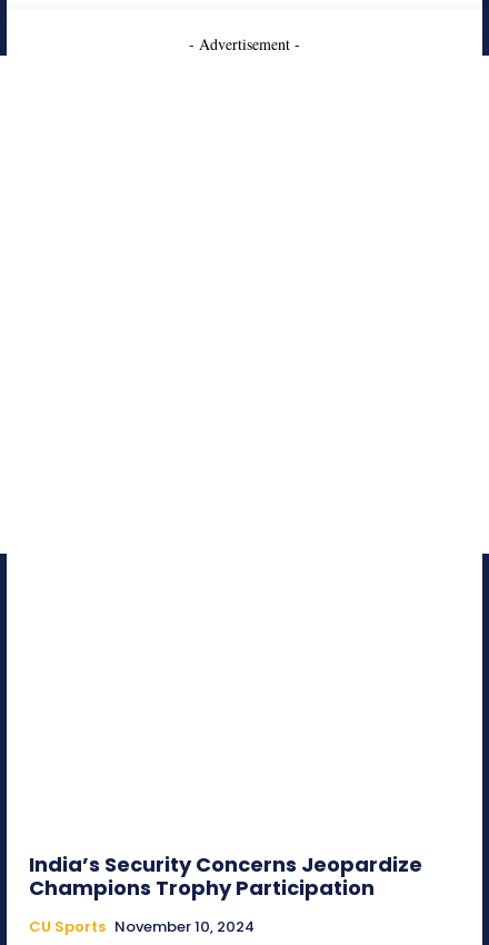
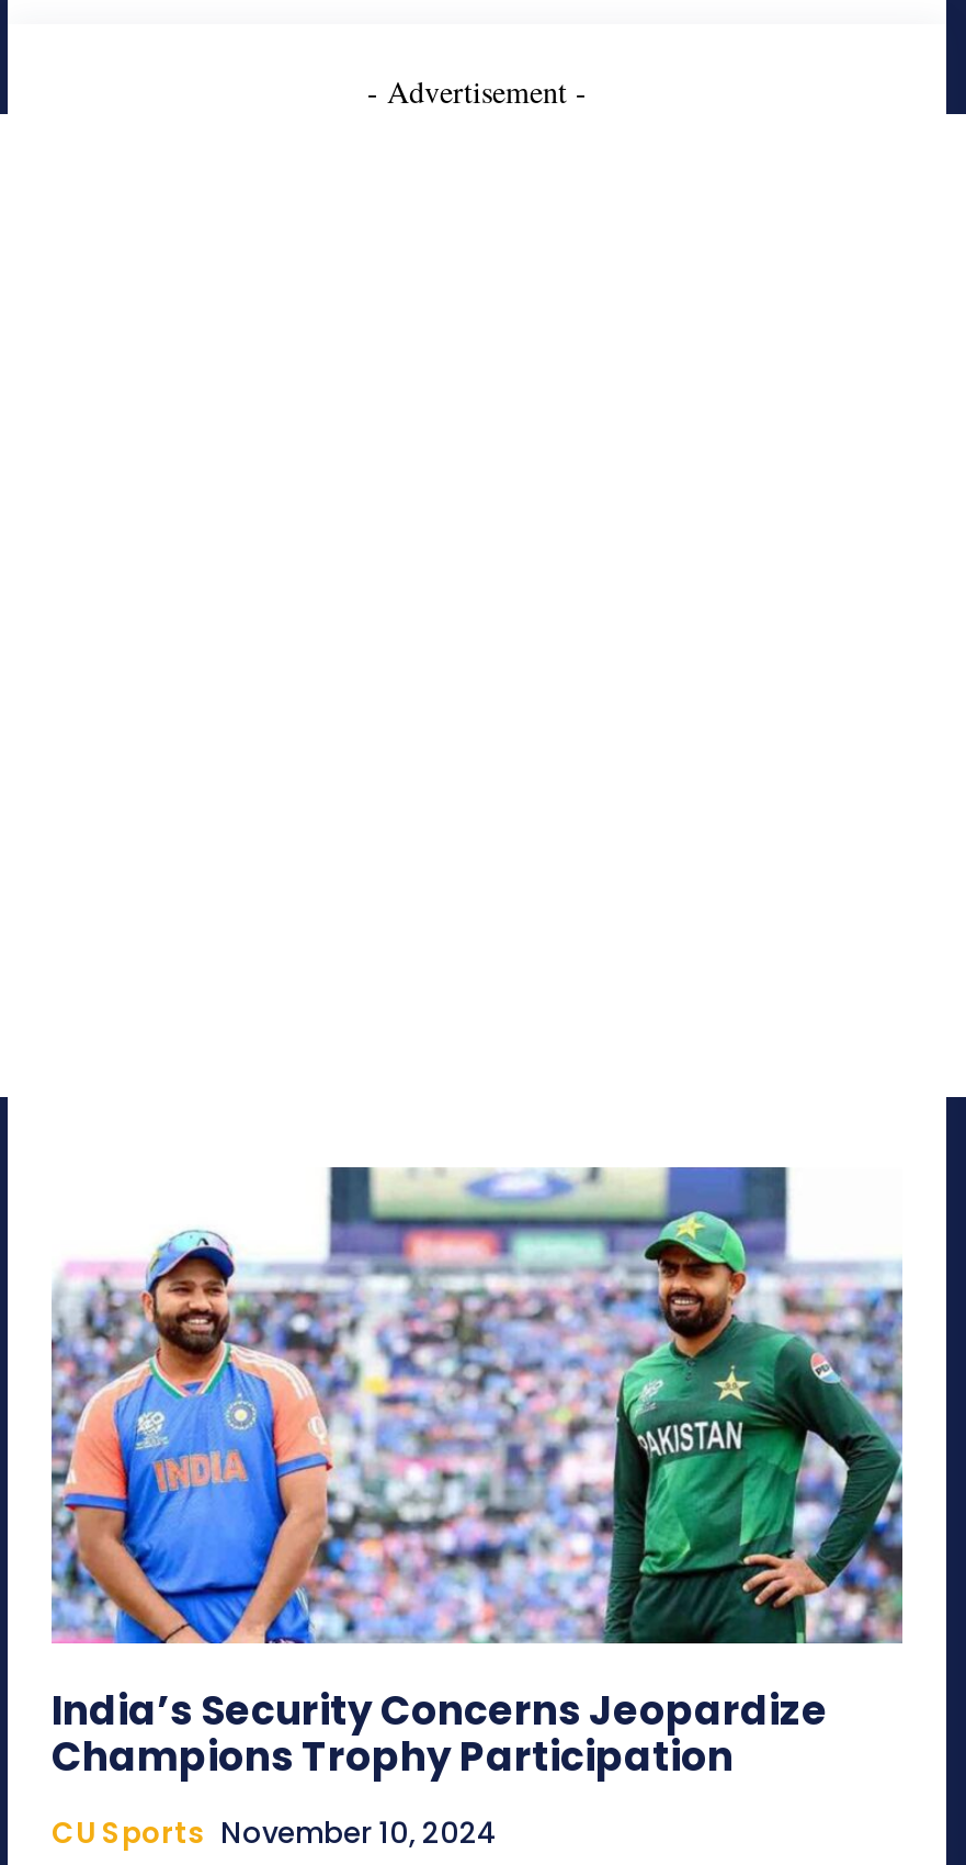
+ [image]
